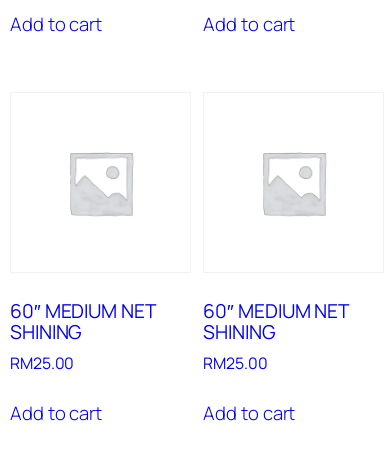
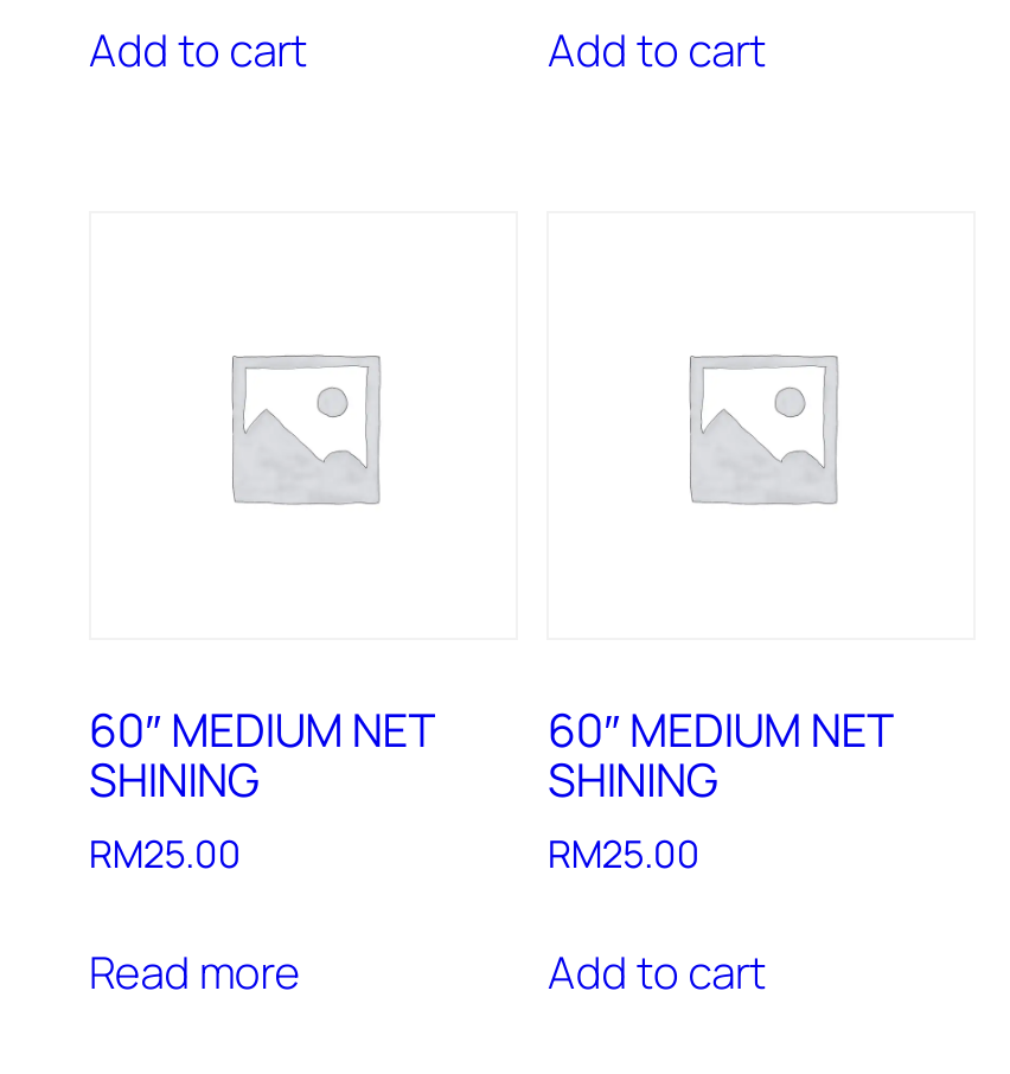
- Add to cart
+ Read more
